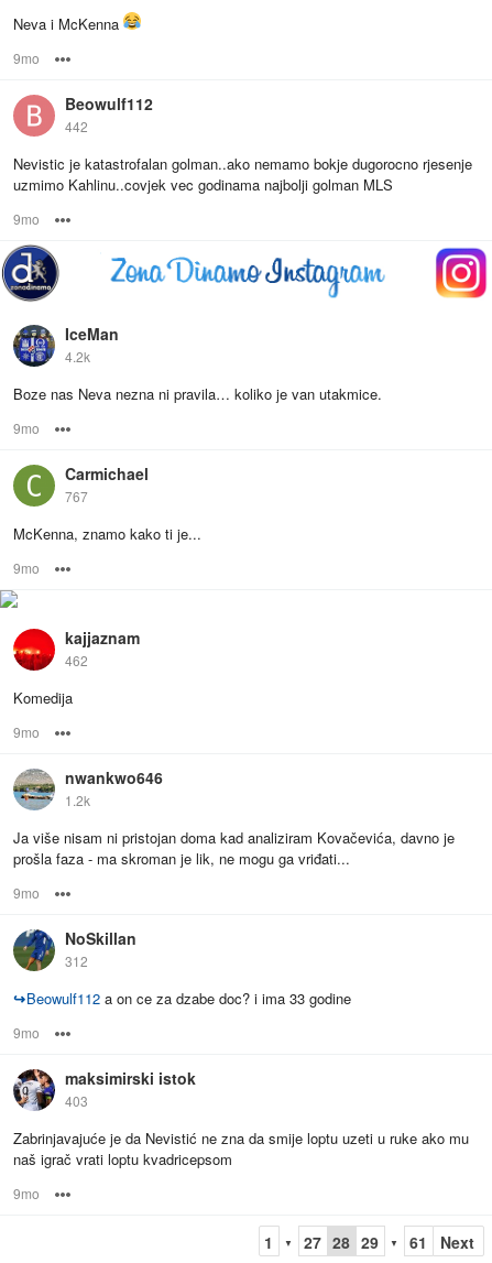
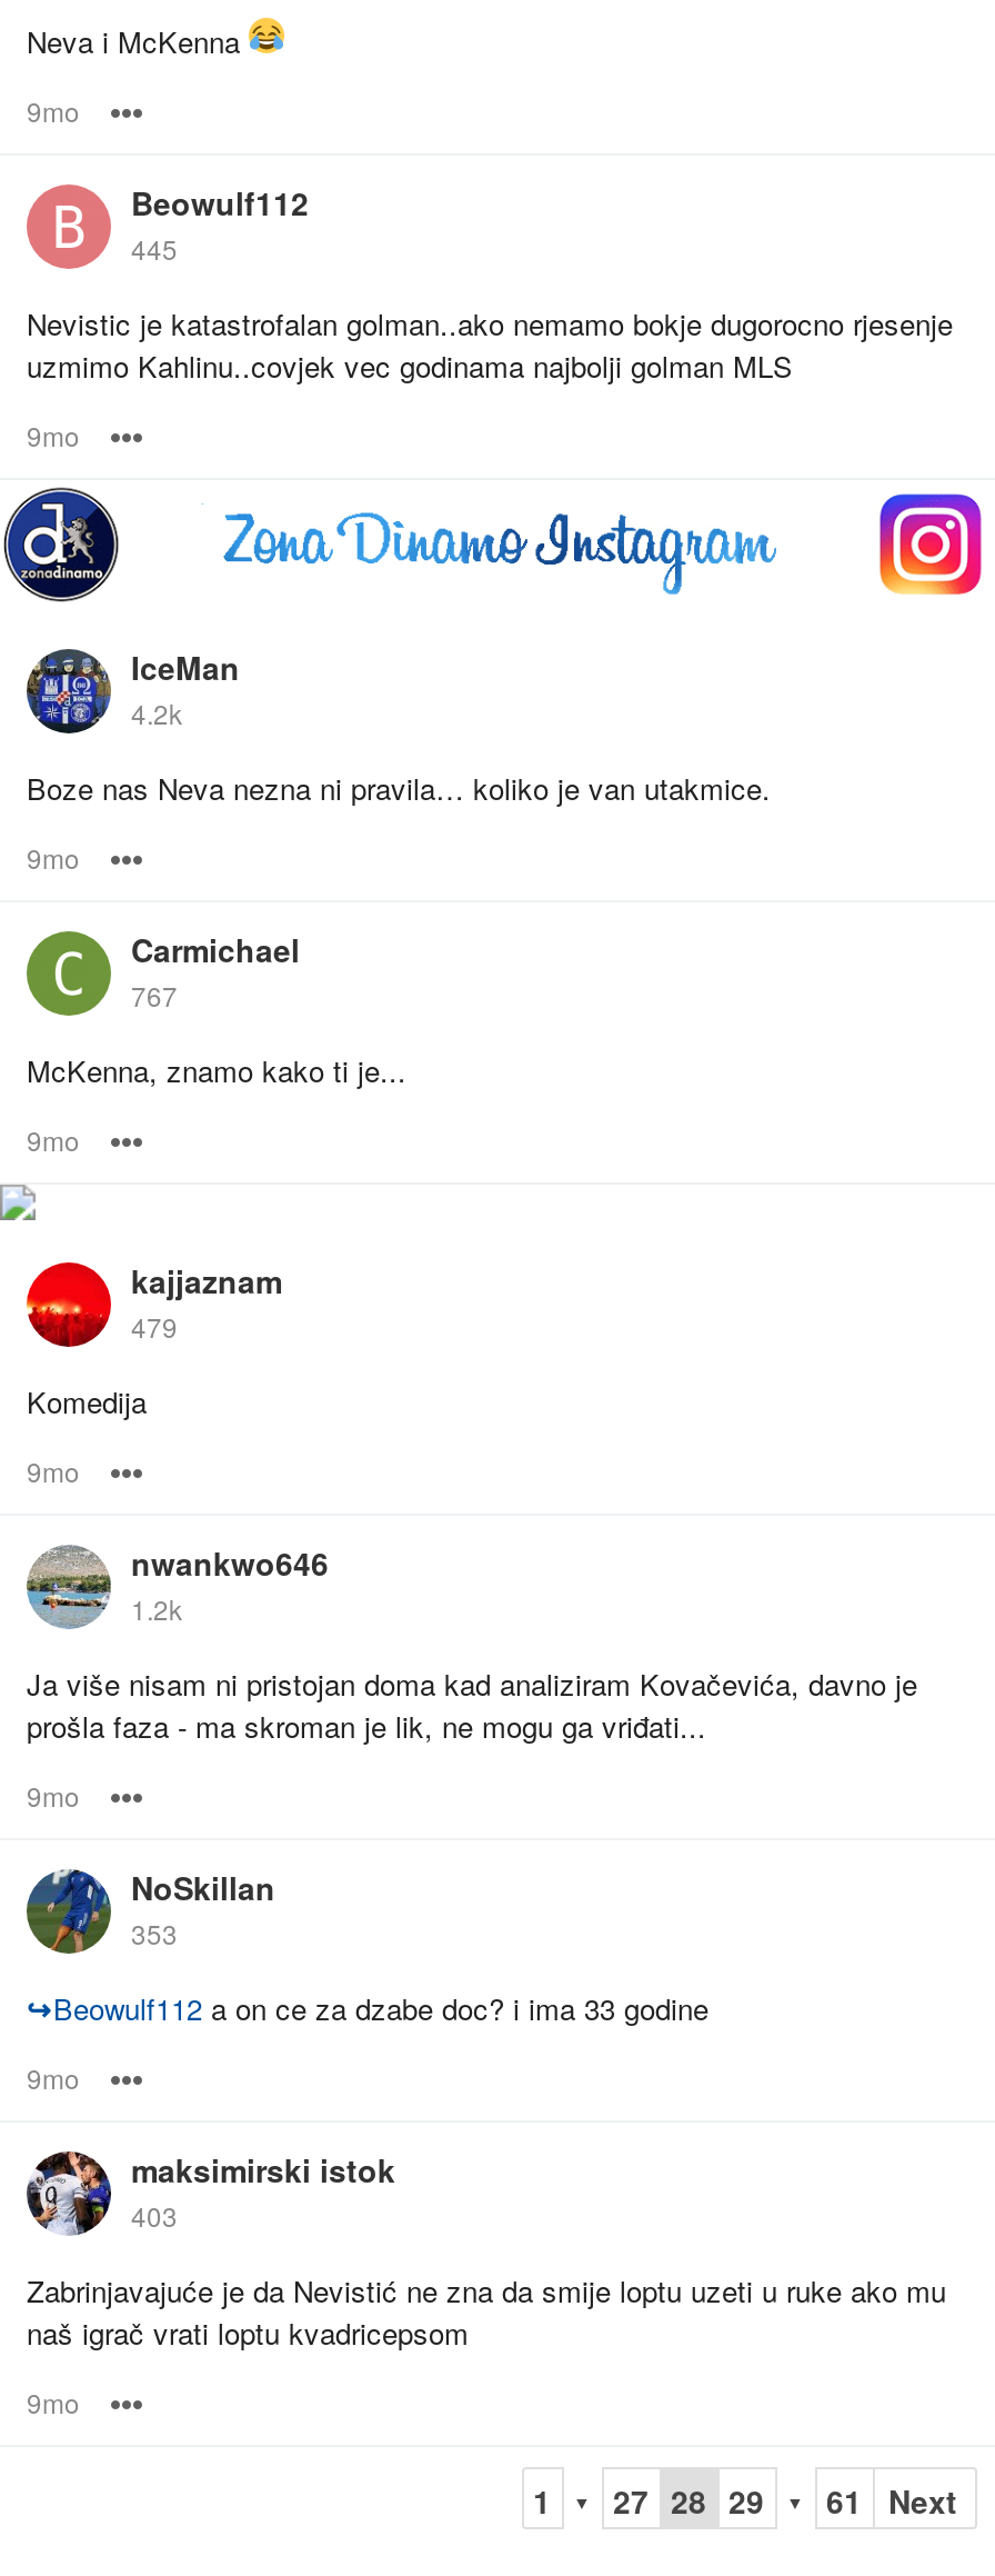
- 442
+ 445

- 462
+ 479

- 312
+ 353
